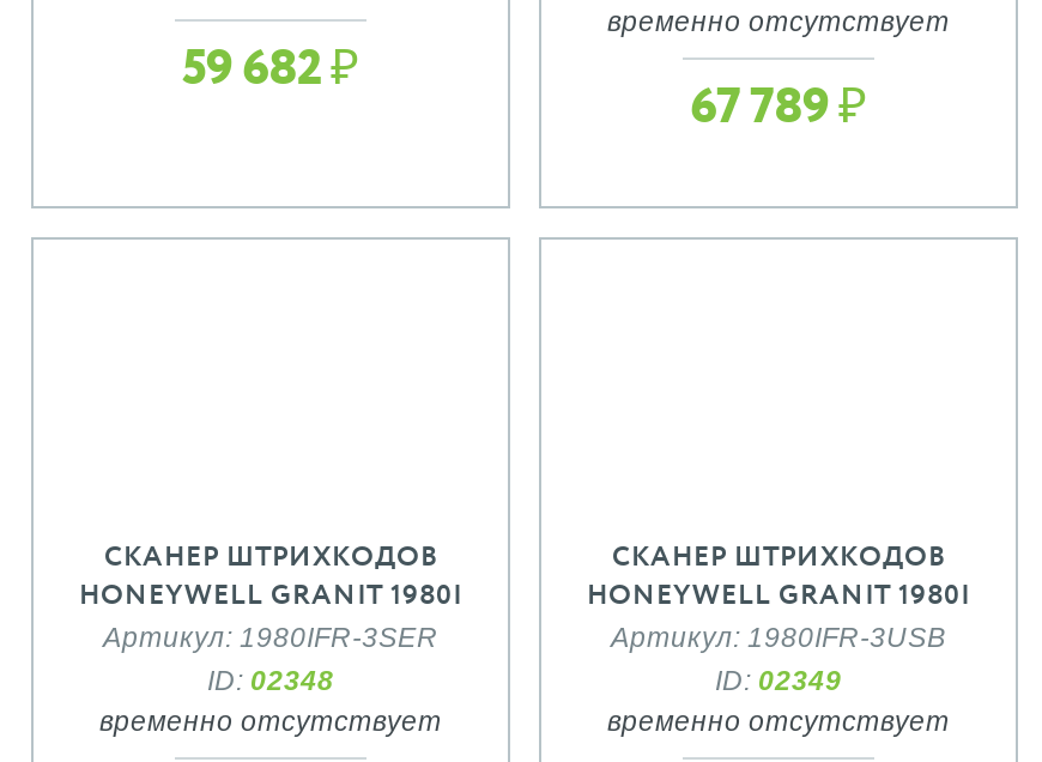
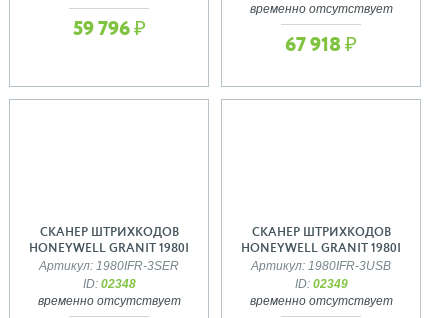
- 59 682 ₽
+ 59 796 ₽

- 67 789 ₽
+ 67 918 ₽
